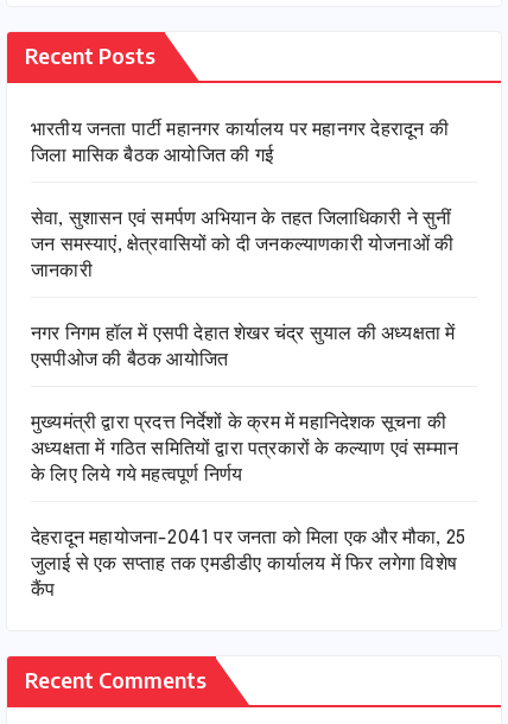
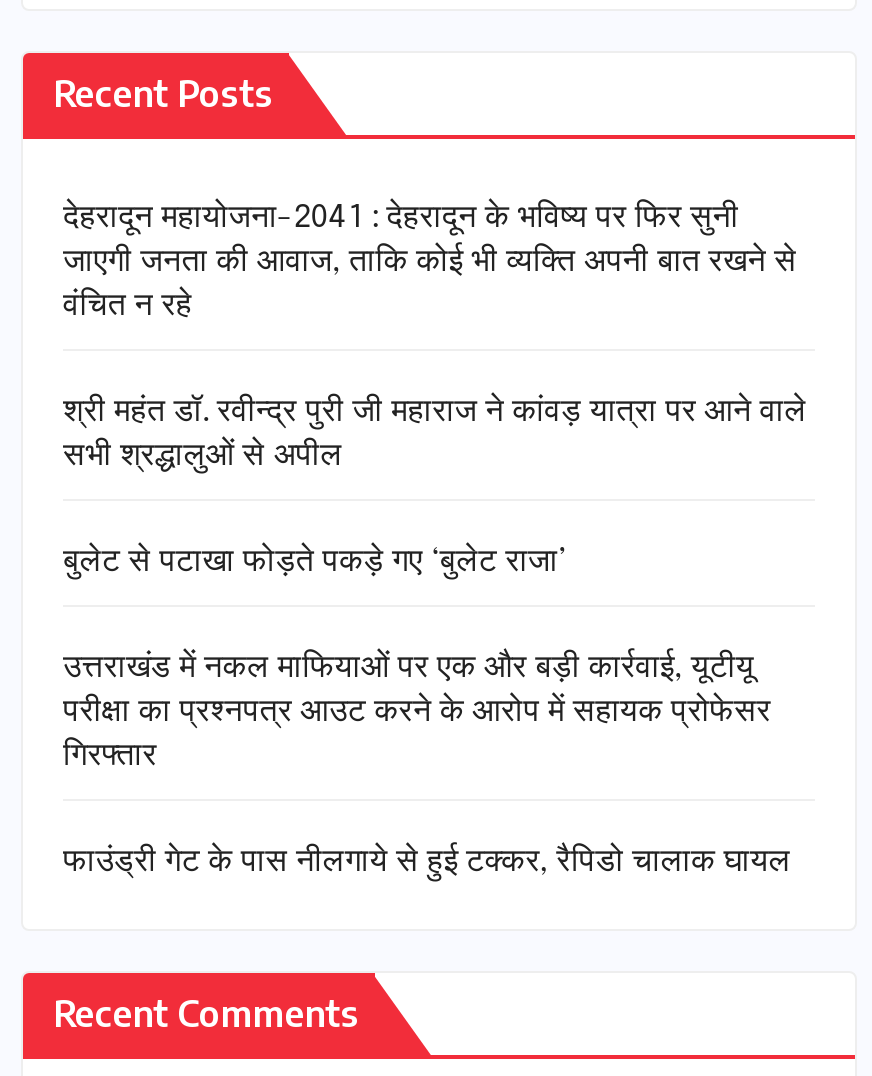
- भारतीय जनता पार्टी महानगर कार्यालय पर महानगर देहरादून की
- जिला मासिक बैठक आयोजित की गई
+ देहरादून महायोजना-2041 : देहरादून के भविष्य पर फिर सुनी
+ जाएगी जनता की आवाज, ताकि कोई भी व्यक्ति अपनी बात रखने से
+ वंचित न रहे

- सेवा, सुशासन एवं समर्पण अभियान के तहत जिलाधिकारी ने सुनीं
- जन समस्याएं, क्षेत्रवासियों को दी जनकल्याणकारी योजनाओं की
- जानकारी
+ श्री महंत डॉ. रवीन्द्र पुरी जी महाराज ने कांवड़ यात्रा पर आने वाले
+ सभी श्रद्धालुओं से अपील

- नगर निगम हॉल में एसपी देहात शेखर चंद्र सुयाल की अध्यक्षता में
- एसपीओज की बैठक आयोजित
+ बुलेट से पटाखा फोड़ते पकड़े गए ‘बुलेट राजा’

- मुख्यमंत्री द्वारा प्रदत्त निर्देशों के क्रम में महानिदेशक सूचना की
- अध्यक्षता में गठित समितियों द्वारा पत्रकारों के कल्याण एवं सम्मान
- के लिए लिये गये महत्वपूर्ण निर्णय
+ उत्तराखंड में नकल माफियाओं पर एक और बड़ी कार्रवाई, यूटीयू
+ परीक्षा का प्रश्नपत्र आउट करने के आरोप में सहायक प्रोफेसर
+ गिरफ्तार

- देहरादून महायोजना-2041 पर जनता को मिला एक और मौका, 25
- जुलाई से एक सप्ताह तक एमडीडीए कार्यालय में फिर लगेगा विशेष
- कैंप
+ फाउंड्री गेट के पास नीलगाये से हुई टक्कर, रैपिडो चालाक घायल
